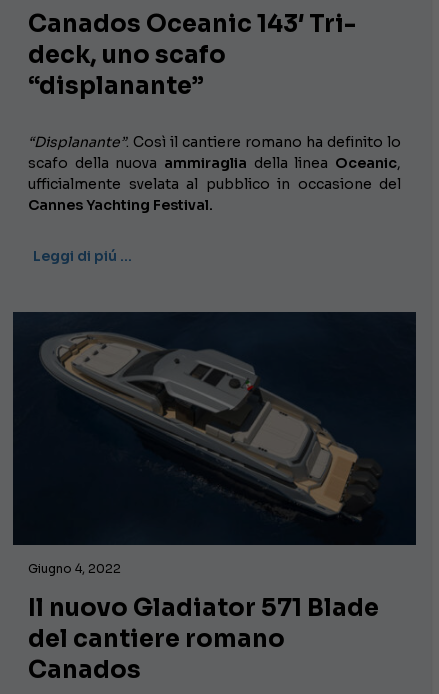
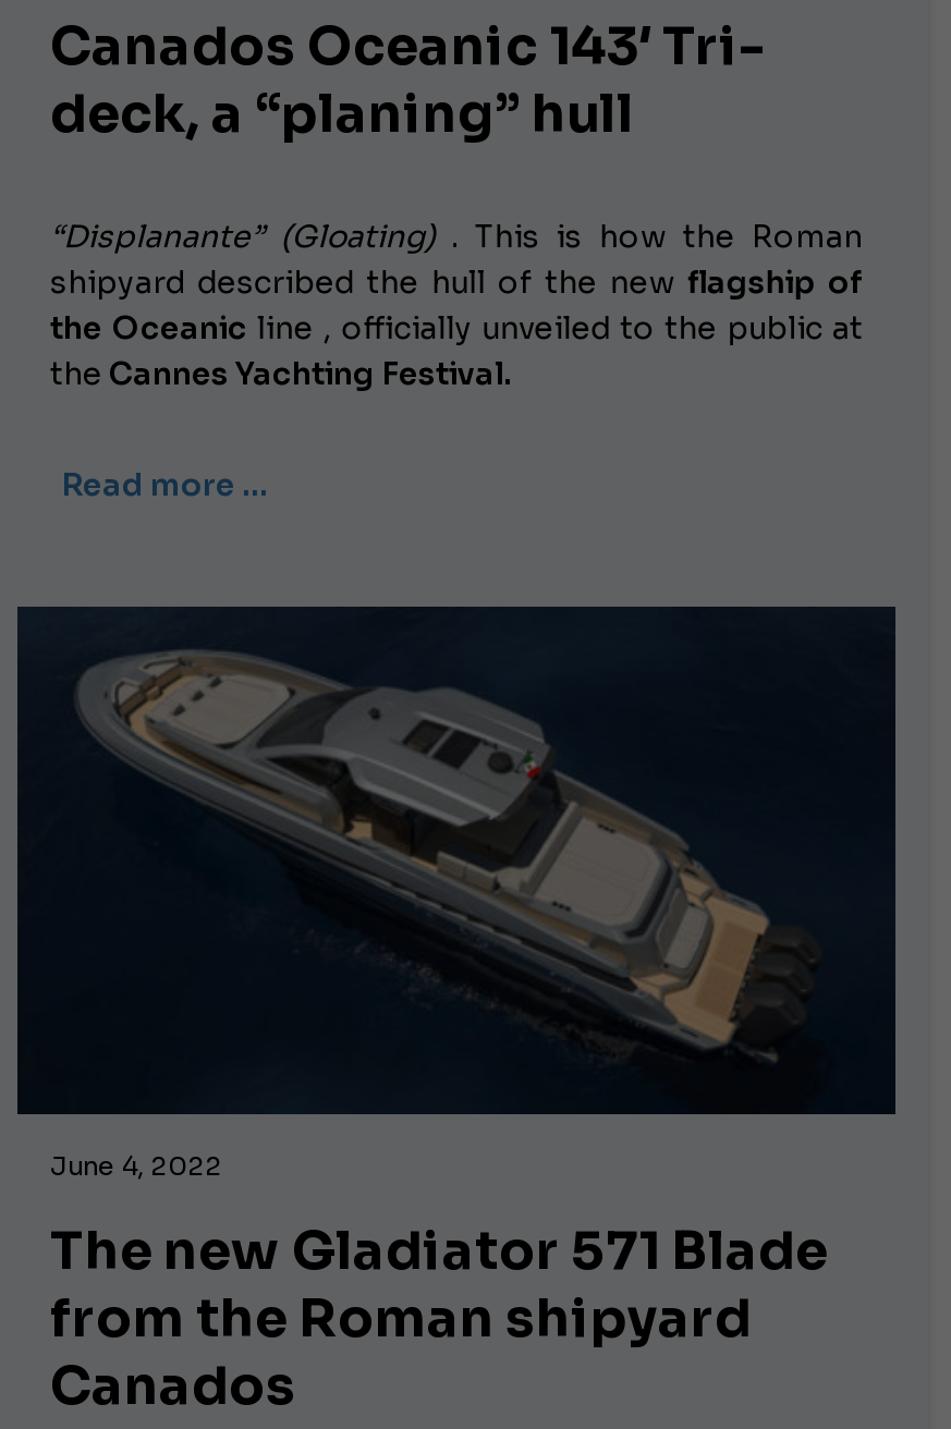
- deck, uno scafo
- “displanante”
+ deck, a “planing” hull

- “Displanante”. Così il cantiere romano ha definito lo
- scafo della nuova ammiraglia della linea Oceanic,
- ufficialmente svelata al pubblico in occasione del
- Cannes Yachting Festival.
+ “Displanante” (Gloating). This is how the Roman
+ shipyard described the hull of the new flagship of
+ the Oceanic line, officially unveiled to the public at
+ the Cannes Yachting Festival.

- Leggi di piú …
+ Read more …

- Giugno 4, 2022
+ June 4, 2022

- Il nuovo Gladiator 571 Blade
- del cantiere romano
+ The new Gladiator 571 Blade
+ from the Roman shipyard
